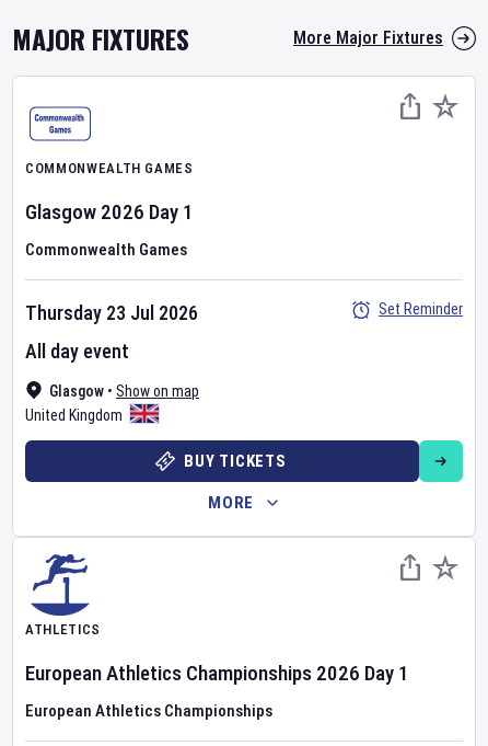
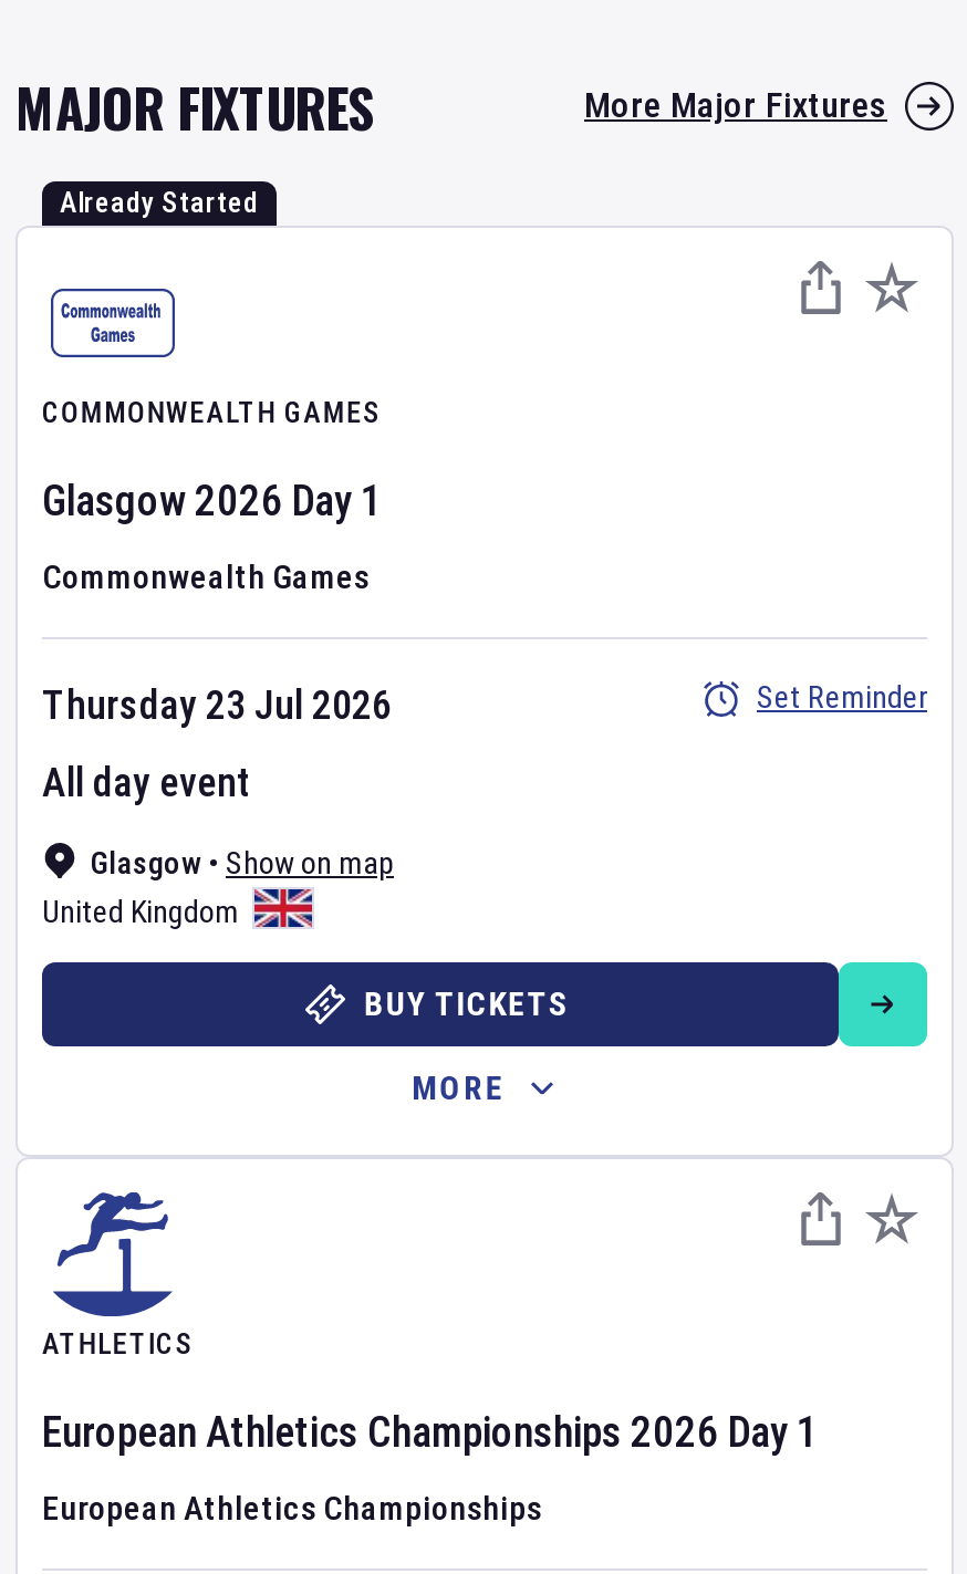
+ Already Started
